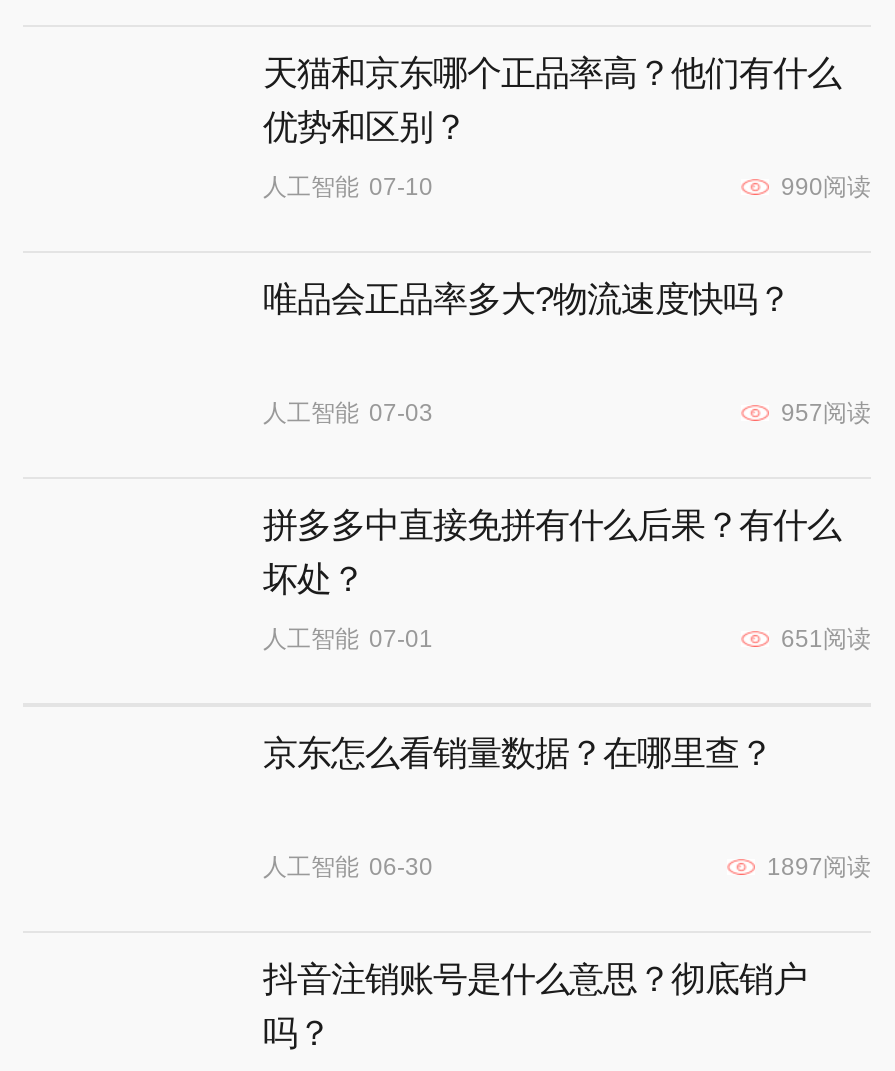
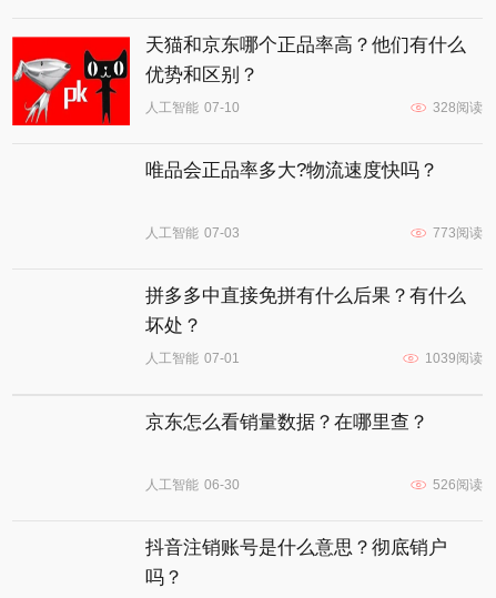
+ [image]

- 990阅读
+ 328阅读

- 957阅读
+ 773阅读

- 651阅读
+ 1039阅读

- 1897阅读
+ 526阅读
